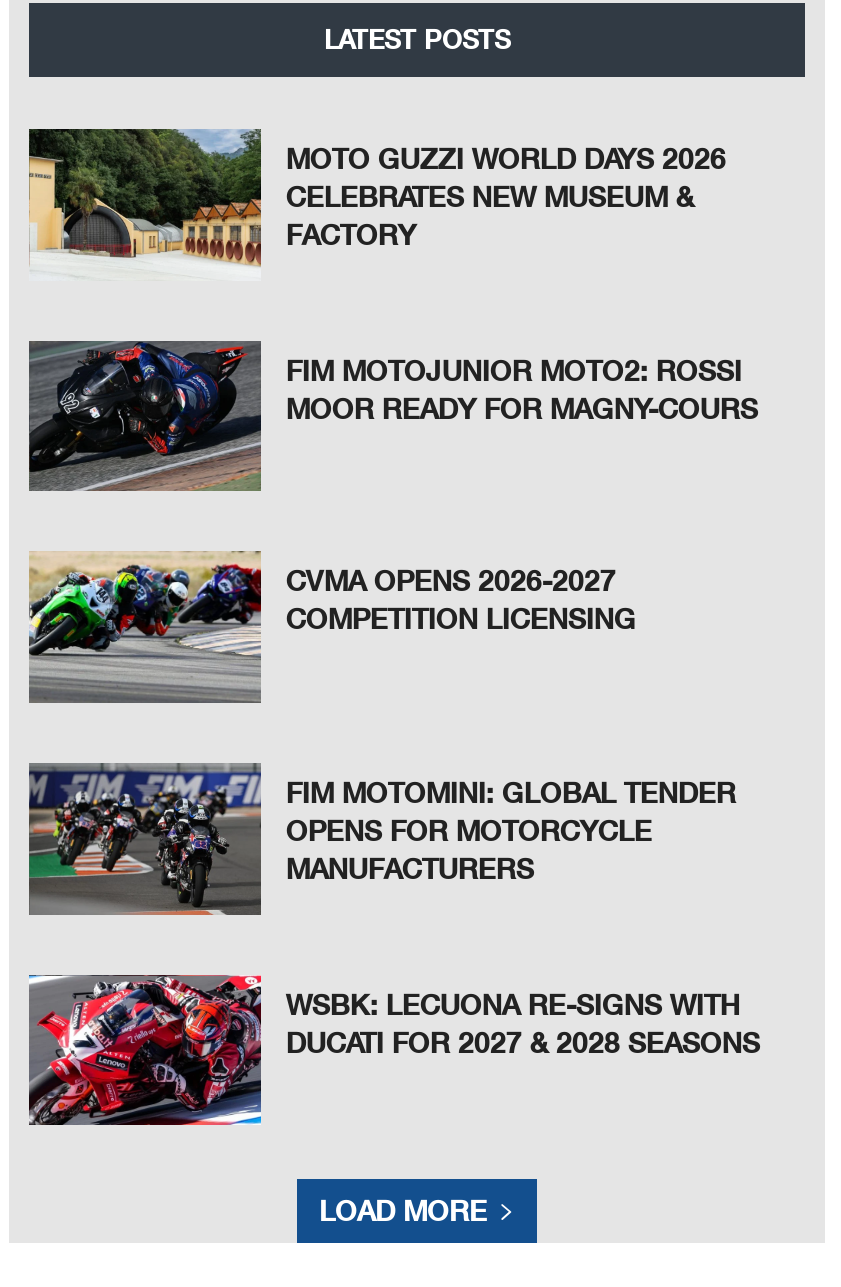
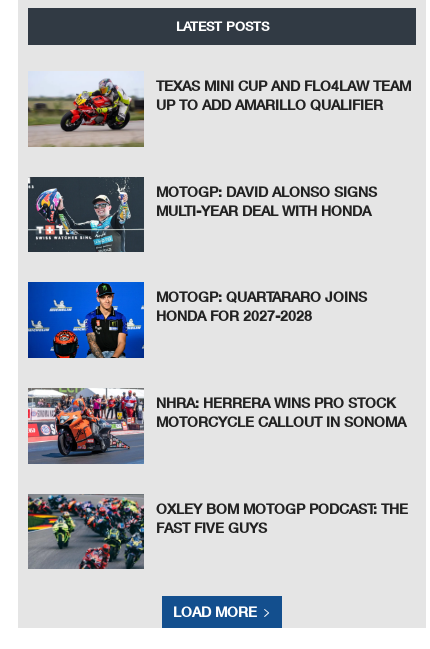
- [image]
- MOTO GUZZI WORLD DAYS 2026
- CELEBRATES NEW MUSEUM &
- FACTORY
+ [image]
+ TEXAS MINI CUP AND FLO4LAW TEAM
+ UP TO ADD AMARILLO QUALIFIER

- [image]
- FIM MOTOJUNIOR MOTO2: ROSSI
- MOOR READY FOR MAGNY-COURS
+ [image]
+ MOTOGP: DAVID ALONSO SIGNS
+ MULTI-YEAR DEAL WITH HONDA

- [image]
- CVMA OPENS 2026-2027
- COMPETITION LICENSING
+ [image]
+ MOTOGP: QUARTARARO JOINS
+ HONDA FOR 2027-2028

- [image]
- FIM MOTOMINI: GLOBAL TENDER
- OPENS FOR MOTORCYCLE
- MANUFACTURERS
+ [image]
+ NHRA: HERRERA WINS PRO STOCK
+ MOTORCYCLE CALLOUT IN SONOMA

- [image]
- WSBK: LECUONA RE-SIGNS WITH
- DUCATI FOR 2027 & 2028 SEASONS
+ [image]
+ OXLEY BOM MOTOGP PODCAST: THE
+ FAST FIVE GUYS
